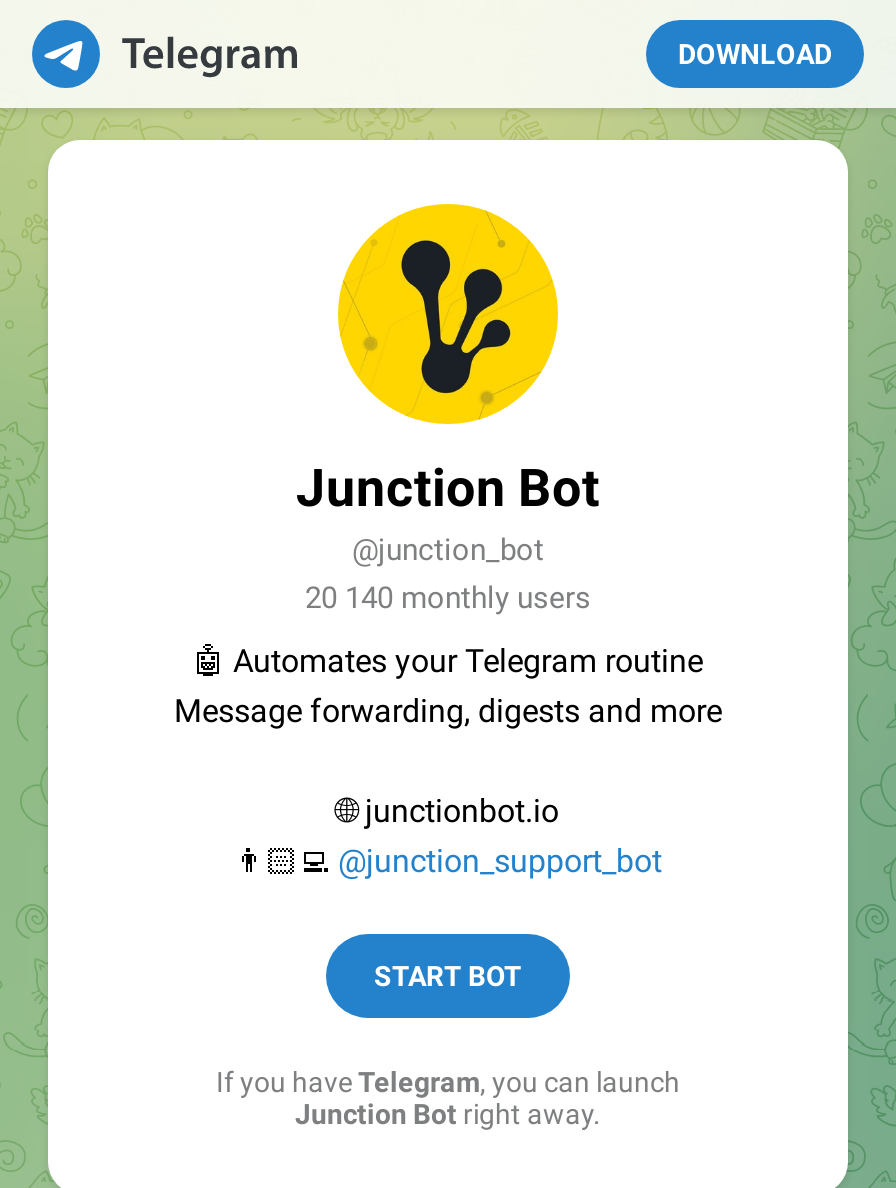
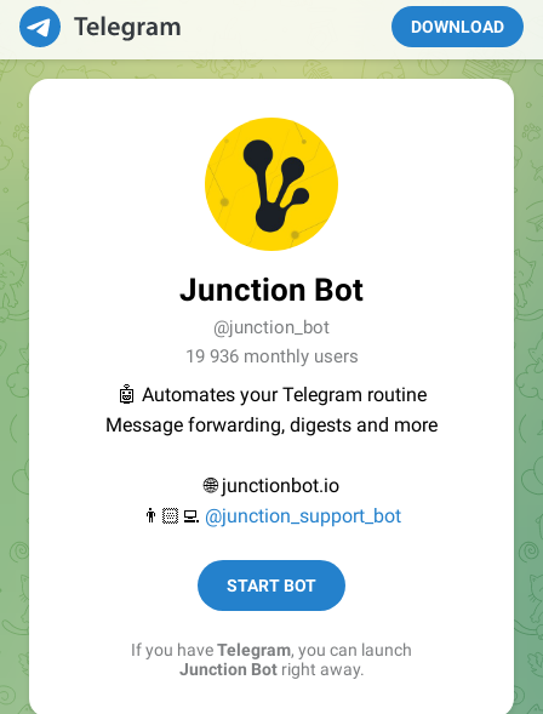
- 20 140 monthly users
+ 19 936 monthly users
